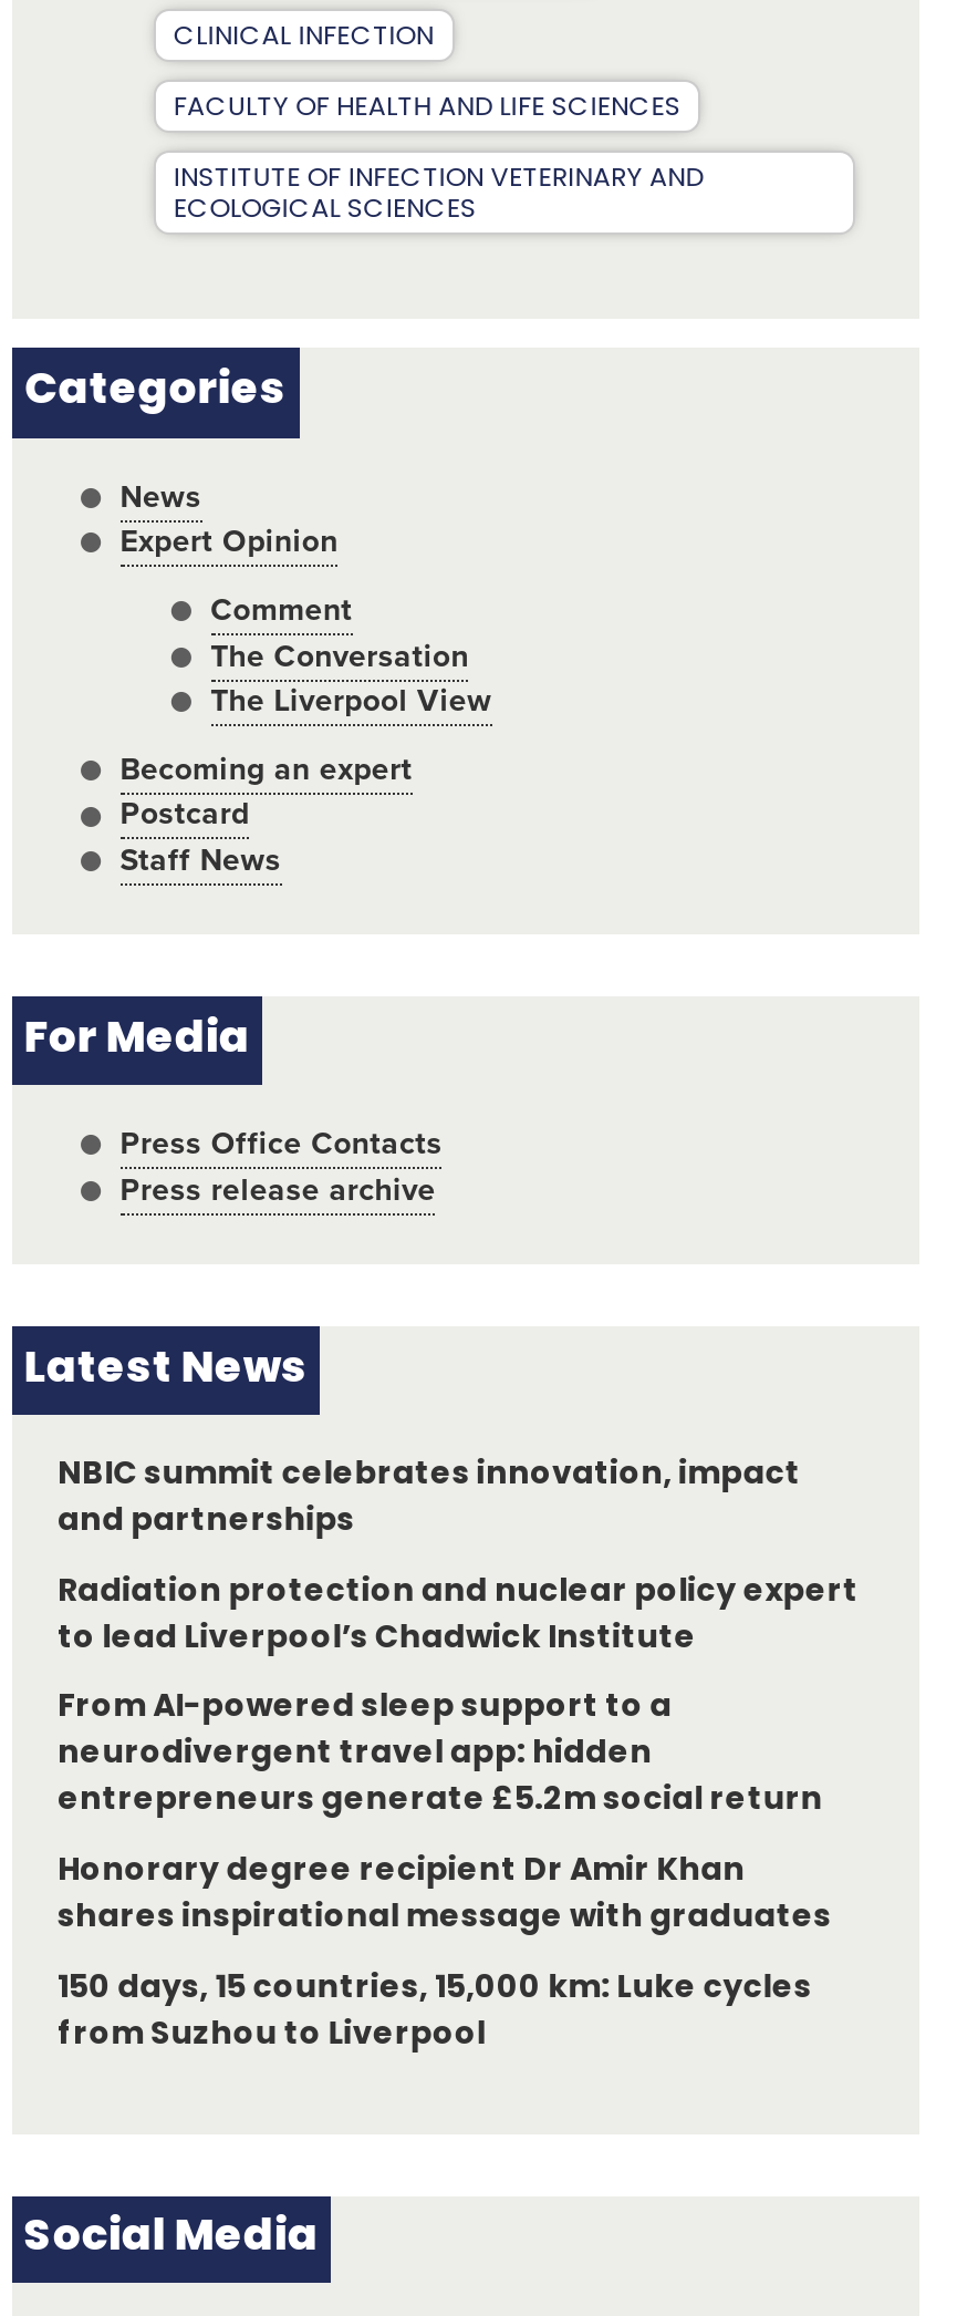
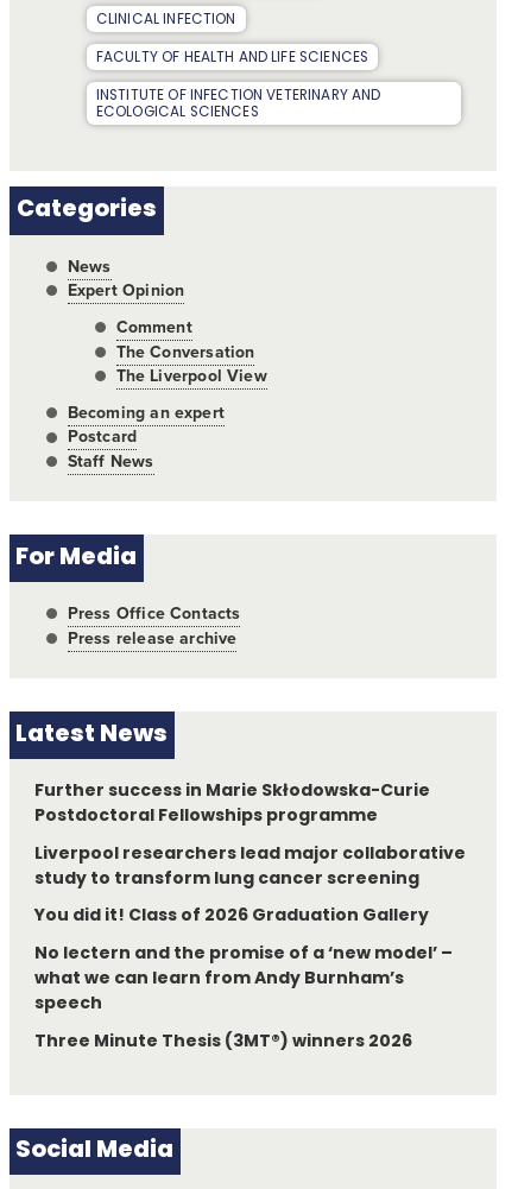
- NBIC summit celebrates innovation, impact
- and partnerships
+ Further success in Marie Skłodowska-Curie
+ Postdoctoral Fellowships programme

- Radiation protection and nuclear policy expert
- to lead Liverpool’s Chadwick Institute
+ Liverpool researchers lead major collaborative
+ study to transform lung cancer screening

- From AI-powered sleep support to a
- neurodivergent travel app: hidden
- entrepreneurs generate £5.2m social return
+ You did it! Class of 2026 Graduation Gallery

- Honorary degree recipient Dr Amir Khan
- shares inspirational message with graduates
+ No lectern and the promise of a ‘new model’ –
+ what we can learn from Andy Burnham’s
+ speech

- 150 days, 15 countries, 15,000 km: Luke cycles
- from Suzhou to Liverpool
+ Three Minute Thesis (3MT®) winners 2026
